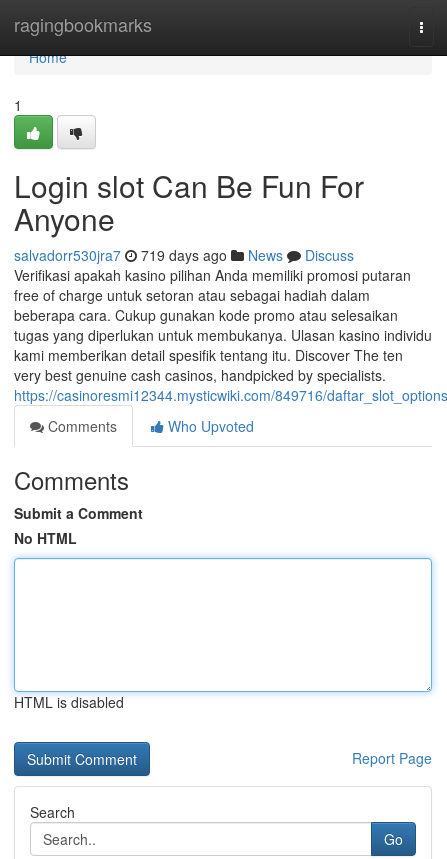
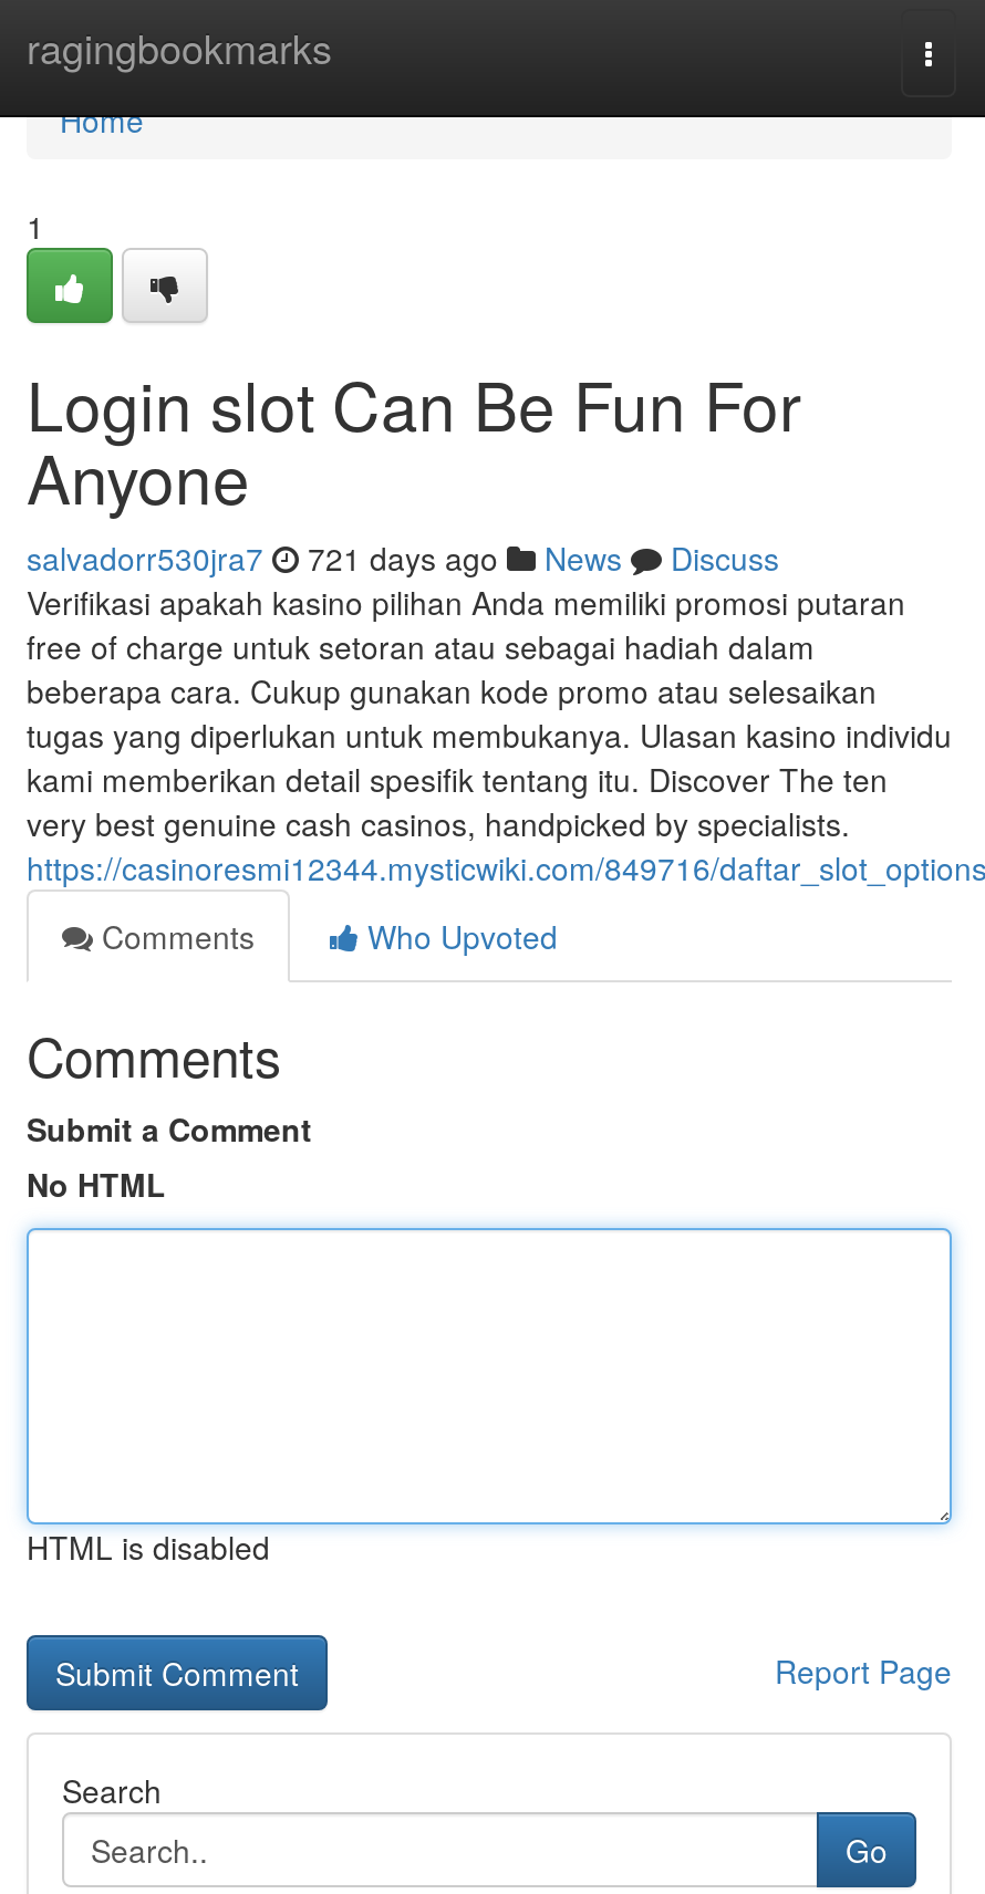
- salvadorr530jra7 719 days ago News Discuss
+ salvadorr530jra7 721 days ago News Discuss
